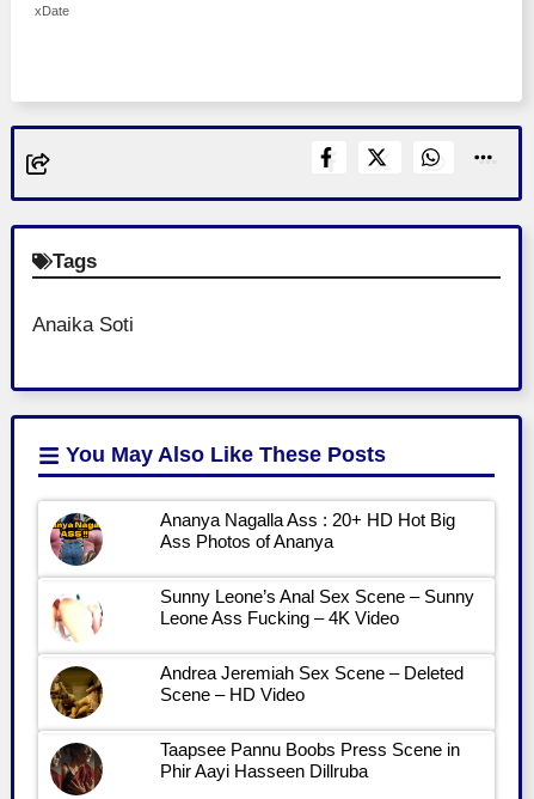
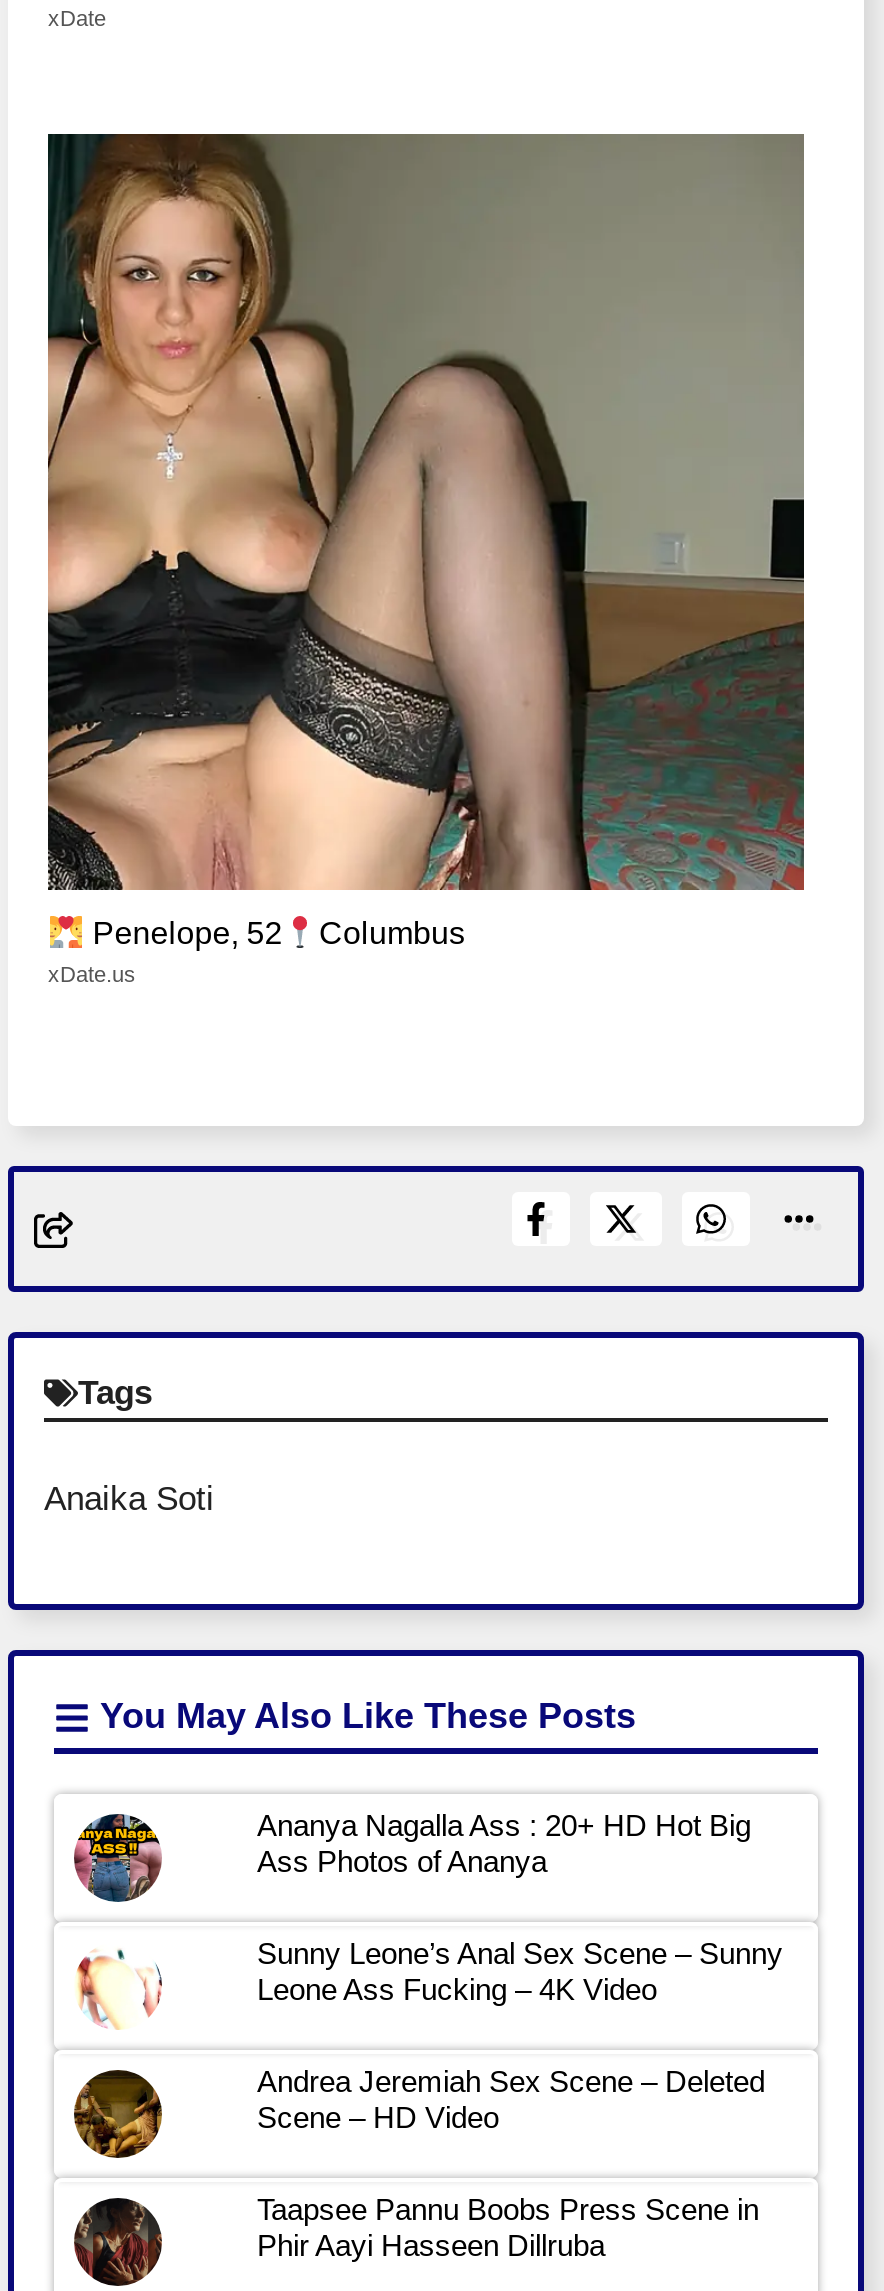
+ [image]
+ Penelope, 52
+ Columbus
+ xDate.us
